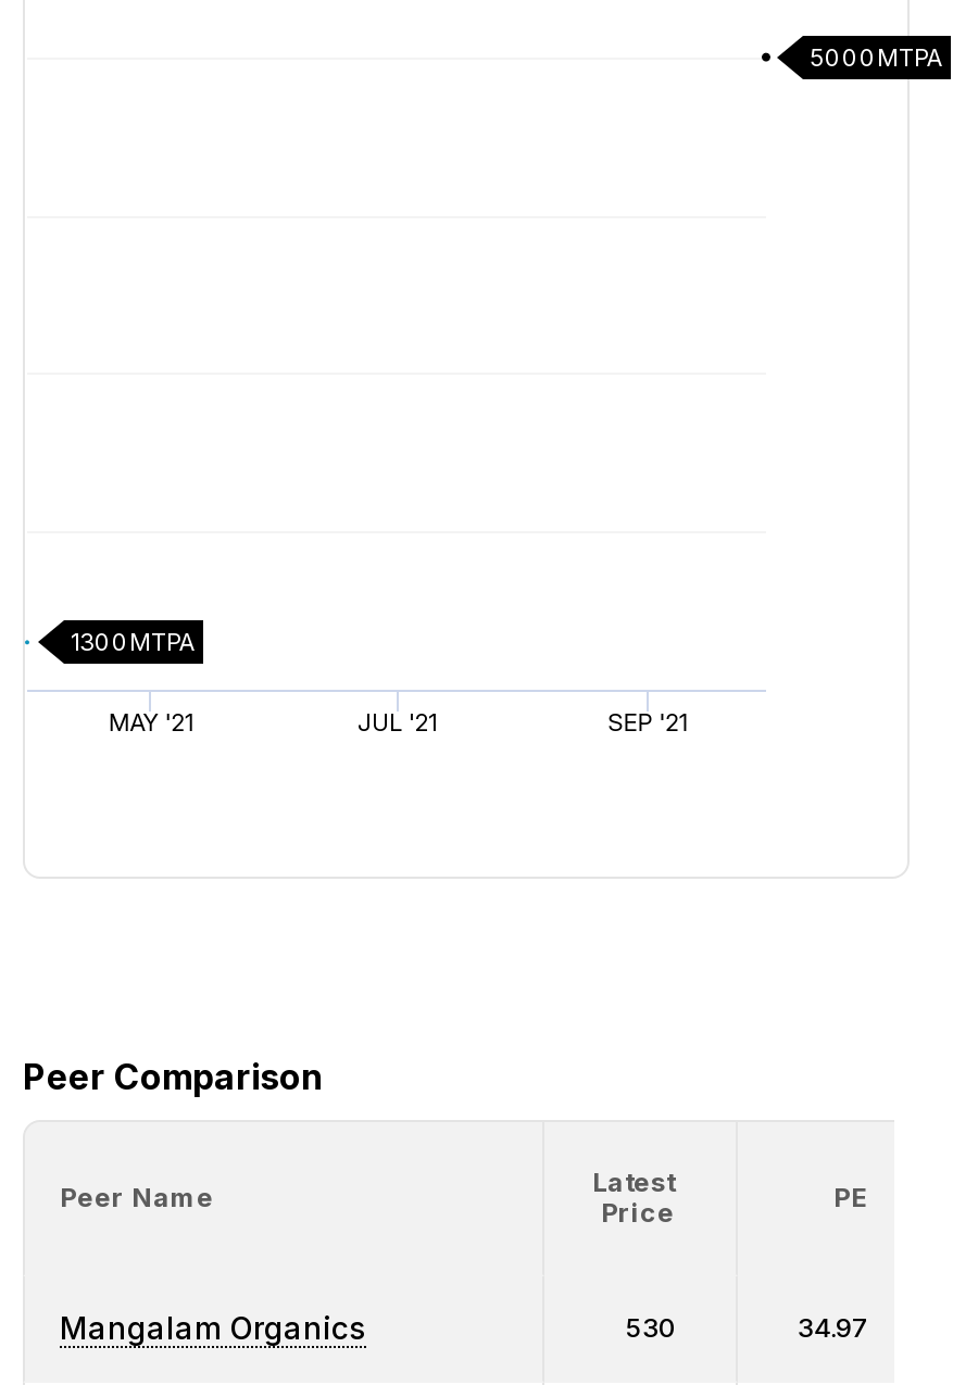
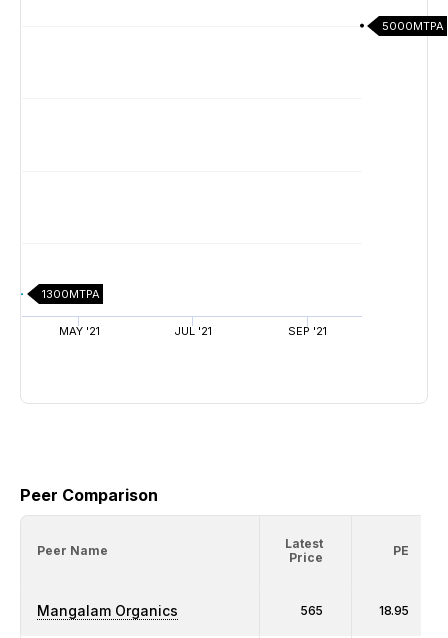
- 530
+ 565

- 34.97
+ 18.95
